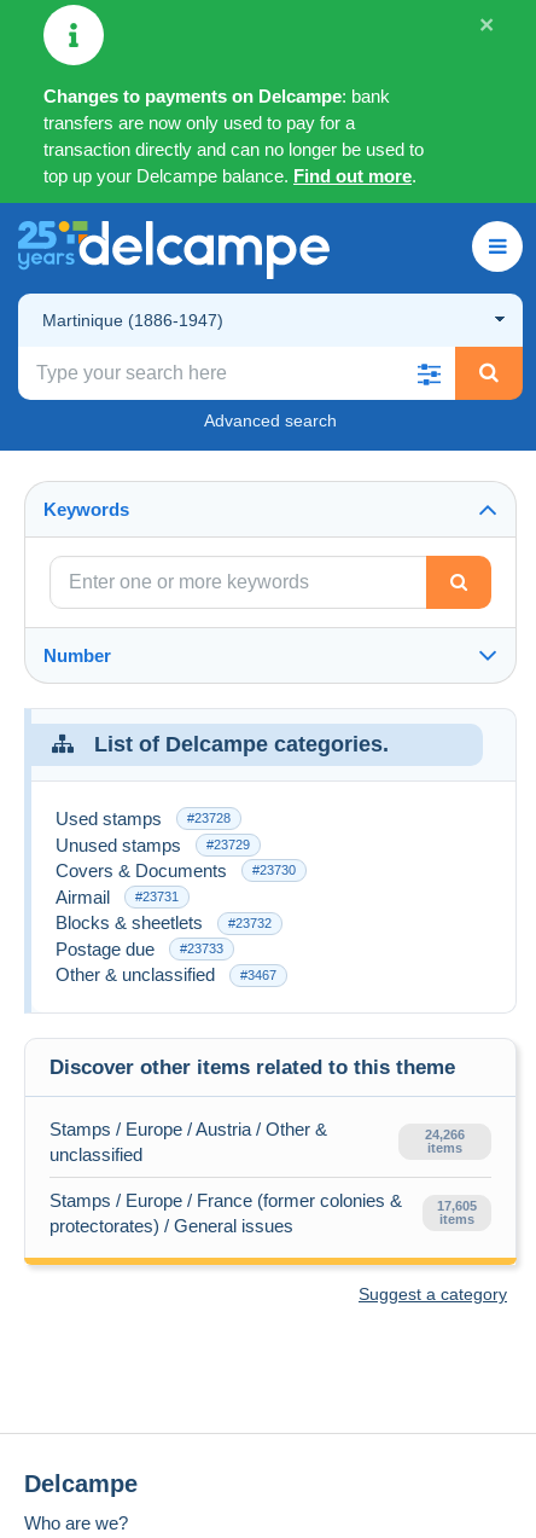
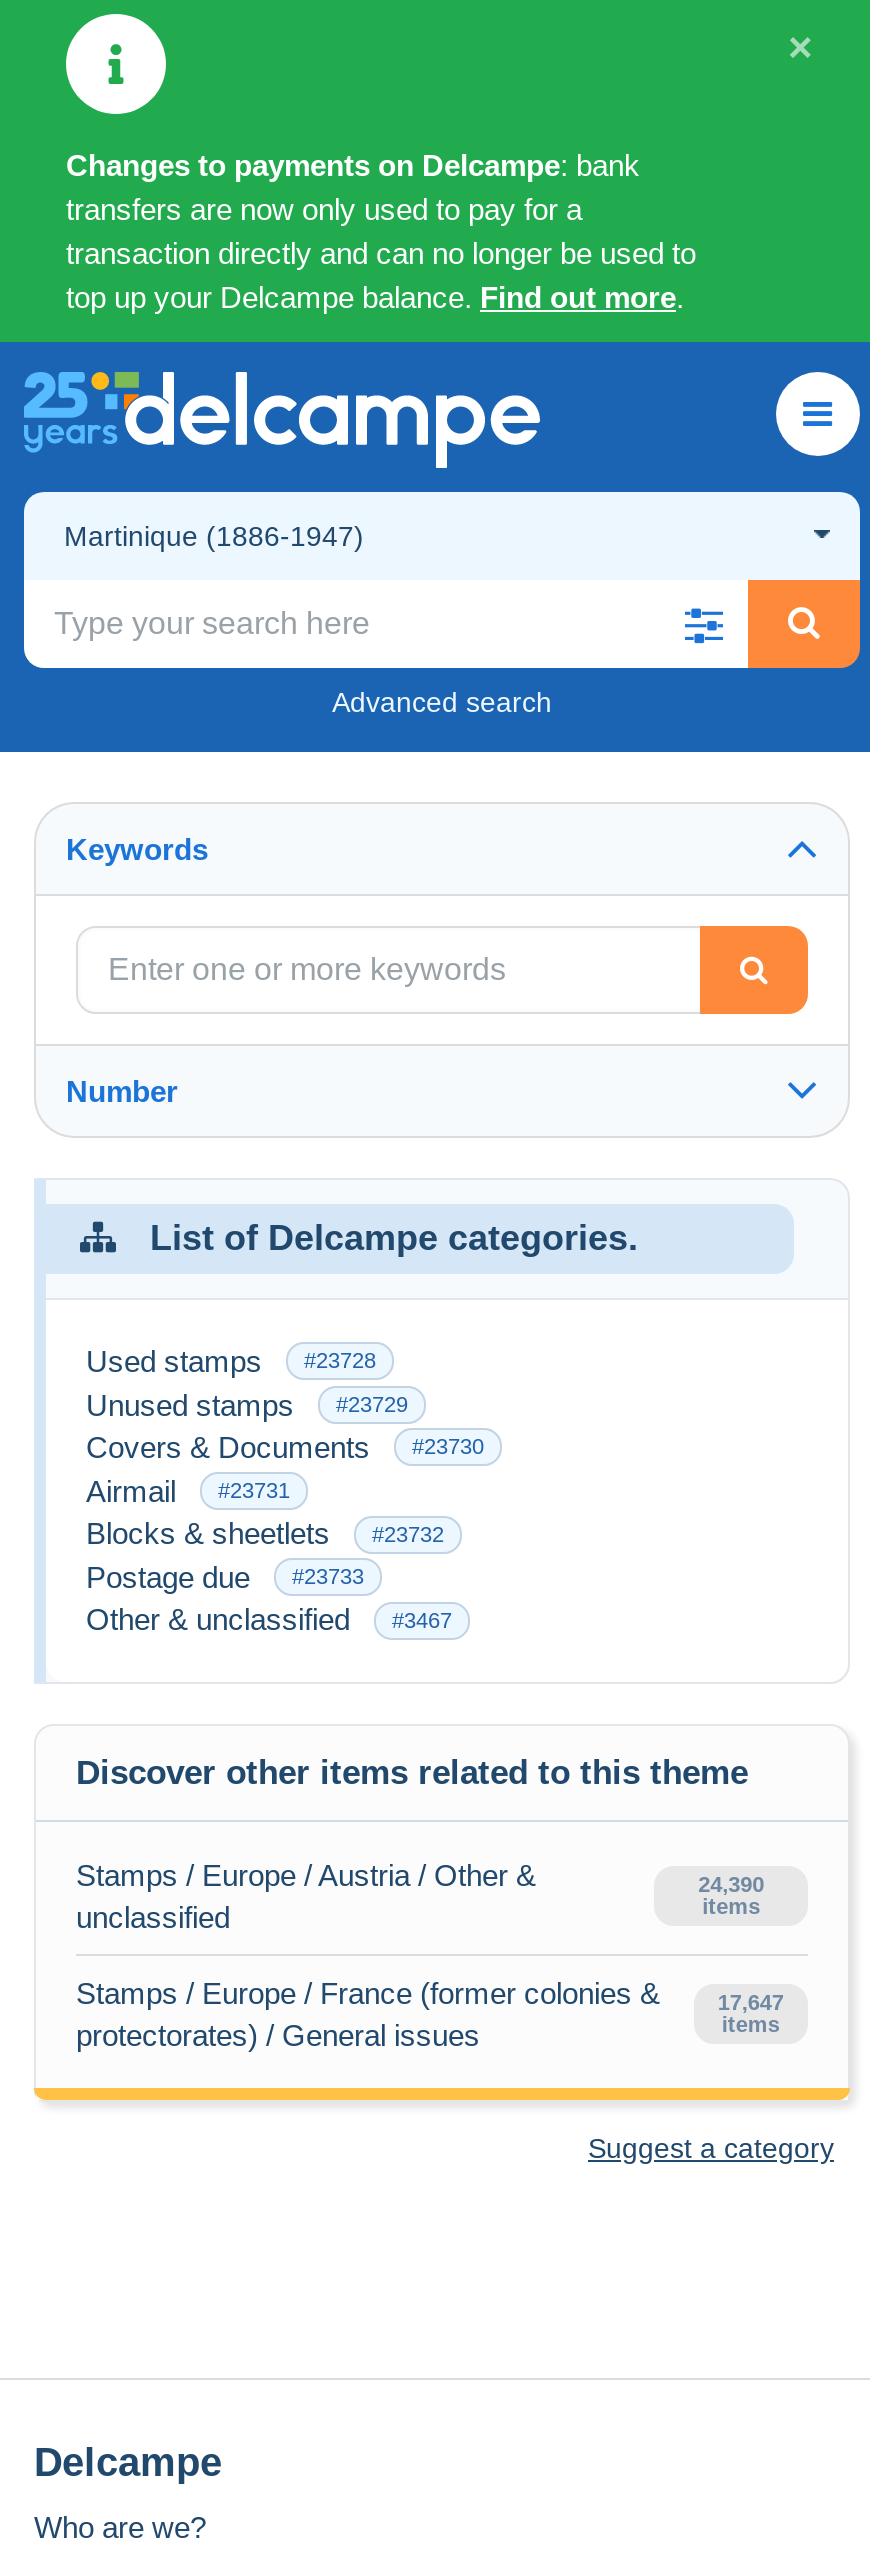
- 24,266
+ 24,390

- 17,605
+ 17,647
